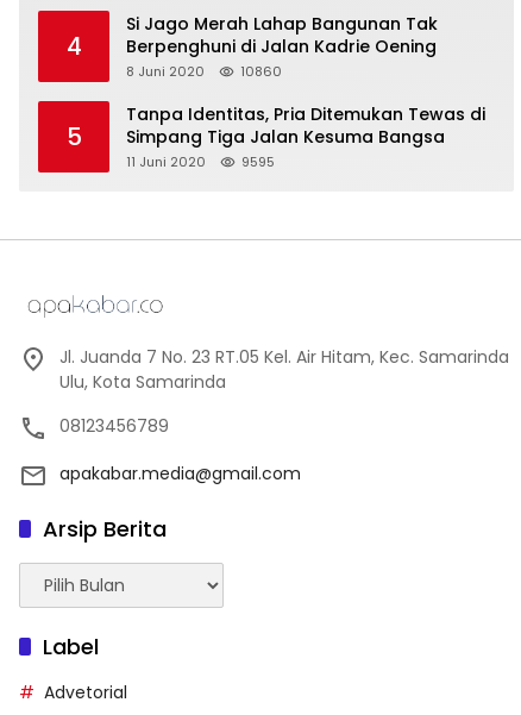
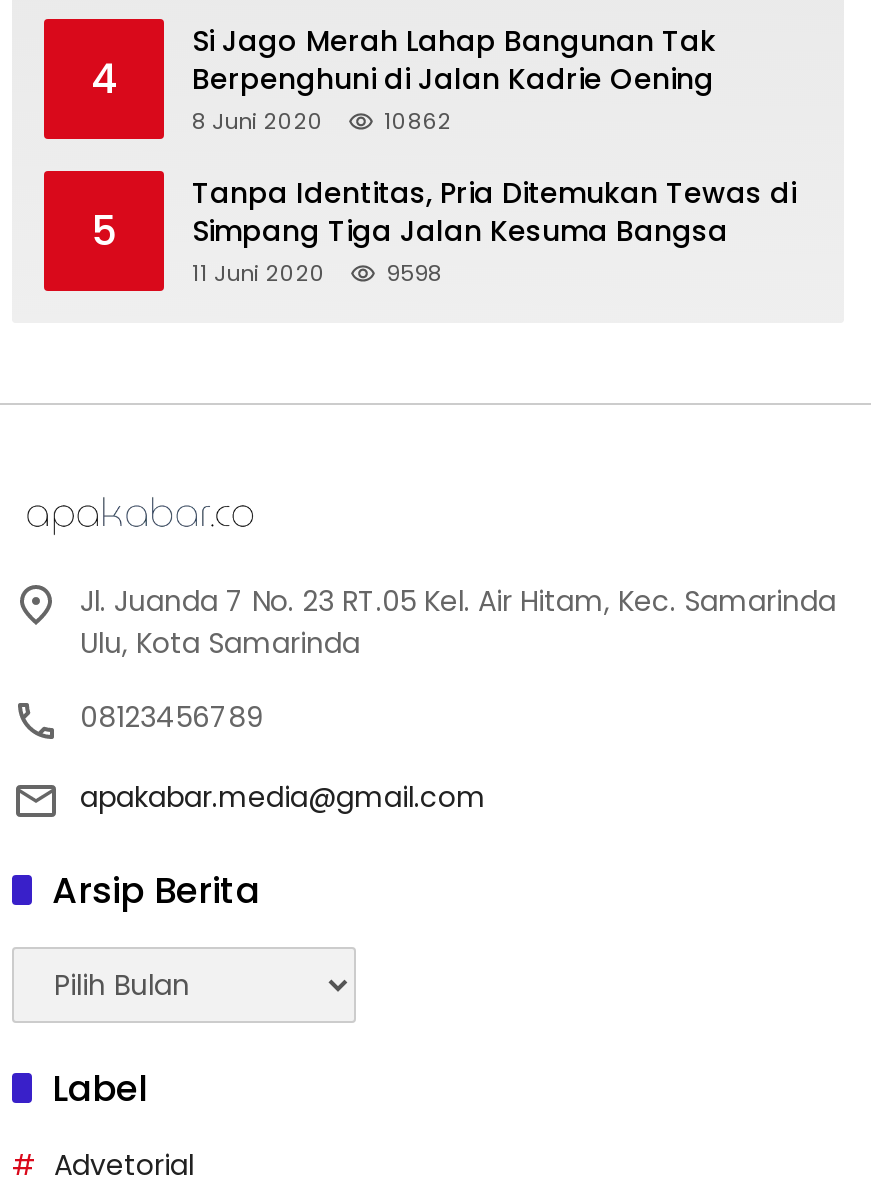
- 8 Juni 2020 10860
+ 8 Juni 2020 10862

- 11 Juni 2020 9595
+ 11 Juni 2020 9598
